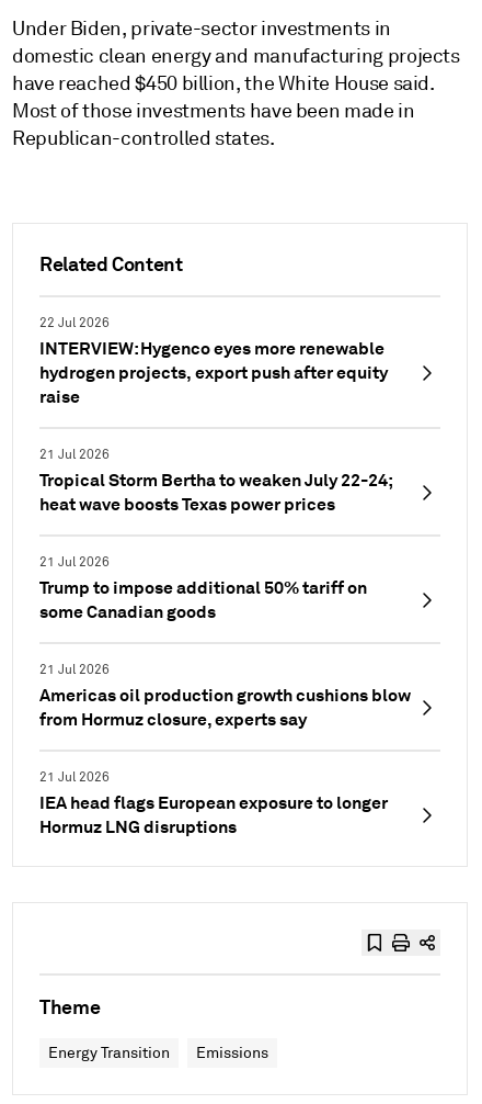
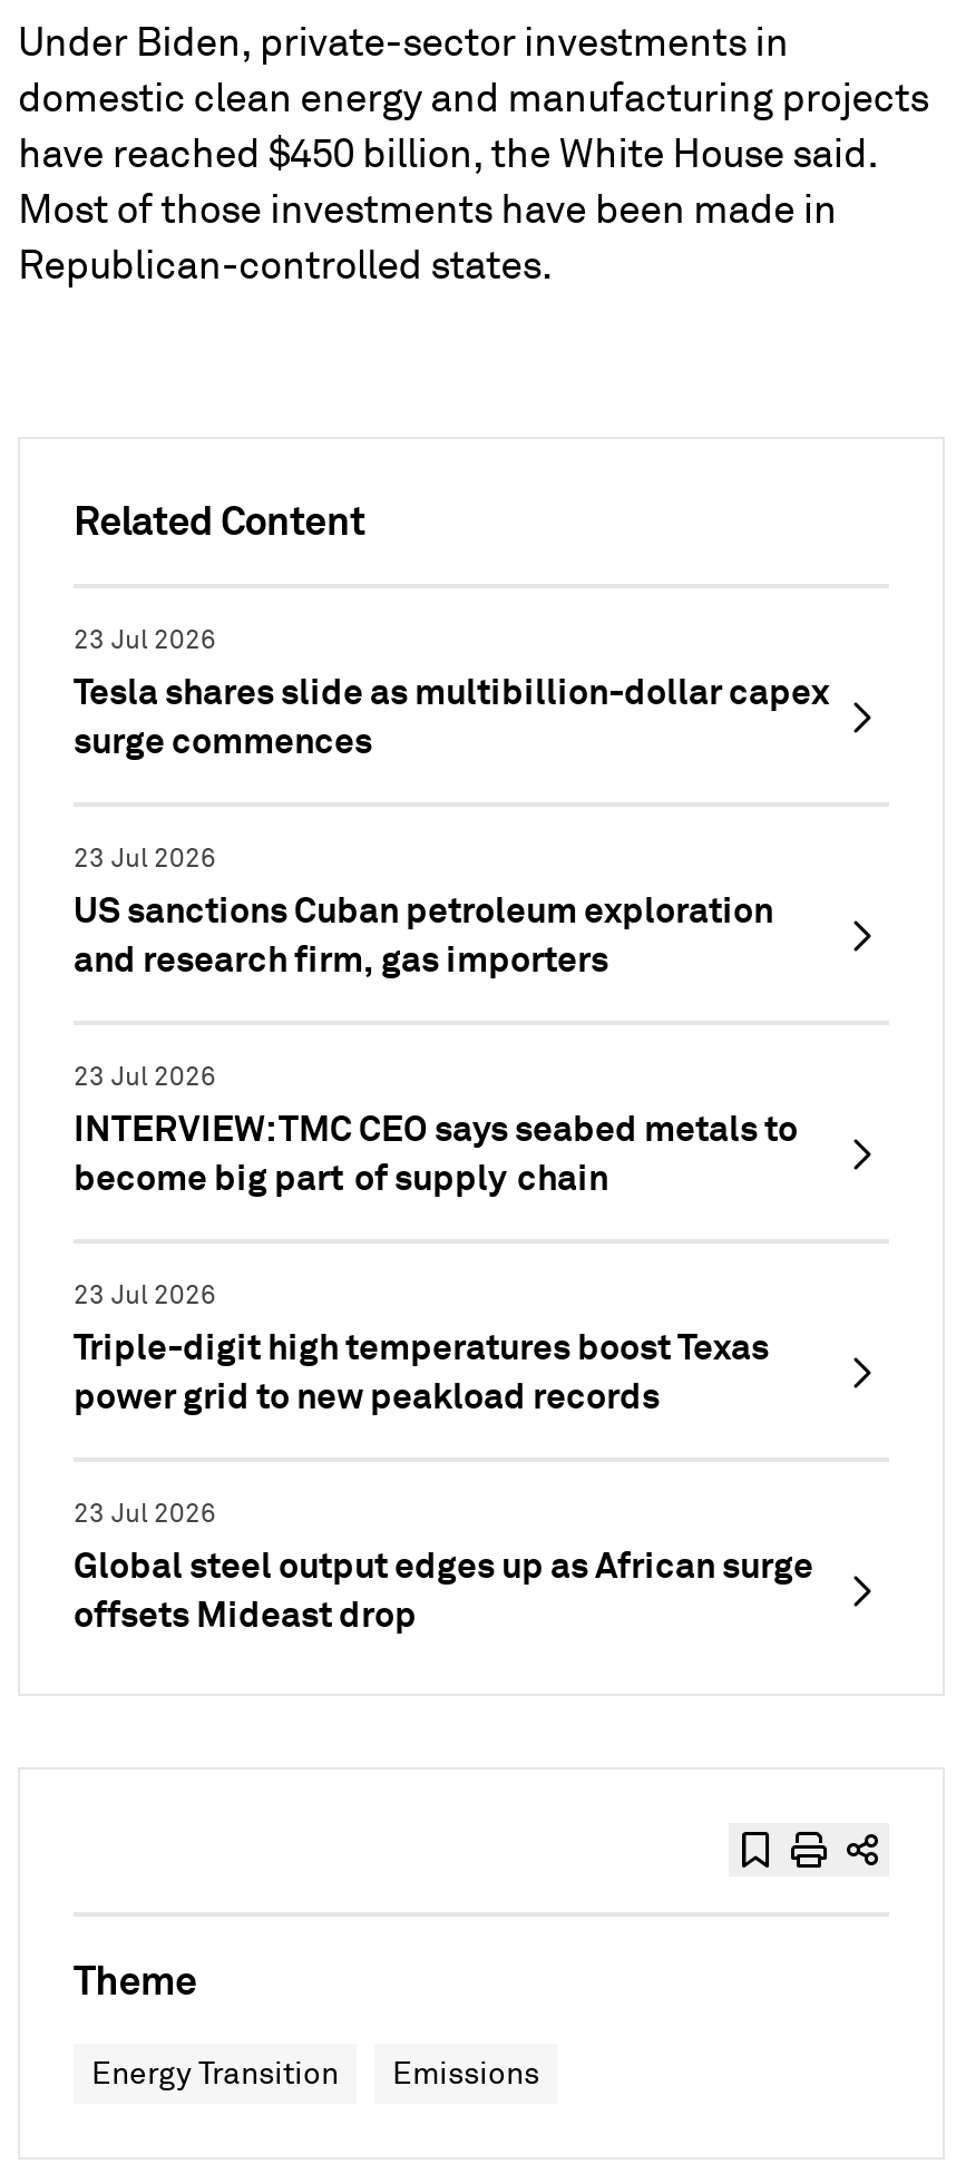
- 22 Jul 2026
- INTERVIEW: Hygenco eyes more renewable
- hydrogen projects, export push after equity
- raise
+ 23 Jul 2026
+ Tesla shares slide as multibillion-dollar capex
+ surge commences

- 21 Jul 2026
- Tropical Storm Bertha to weaken July 22-24;
- heat wave boosts Texas power prices
+ 23 Jul 2026
+ US sanctions Cuban petroleum exploration
+ and research firm, gas importers

- 21 Jul 2026
- Trump to impose additional 50% tariff on
- some Canadian goods
+ 23 Jul 2026
+ INTERVIEW: TMC CEO says seabed metals to
+ become big part of supply chain

- 21 Jul 2026
- Americas oil production growth cushions blow
- from Hormuz closure, experts say
+ 23 Jul 2026
+ Triple-digit high temperatures boost Texas
+ power grid to new peakload records

- 21 Jul 2026
- IEA head flags European exposure to longer
- Hormuz LNG disruptions
+ 23 Jul 2026
+ Global steel output edges up as African surge
+ offsets Mideast drop
